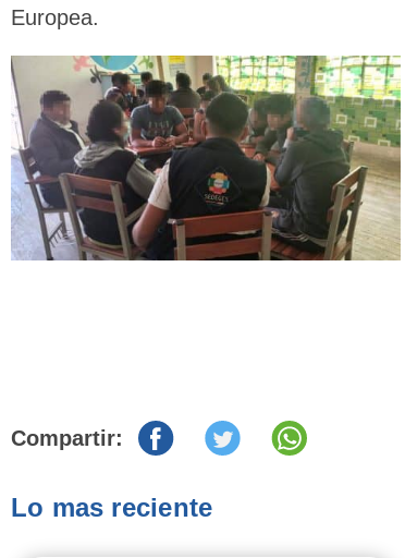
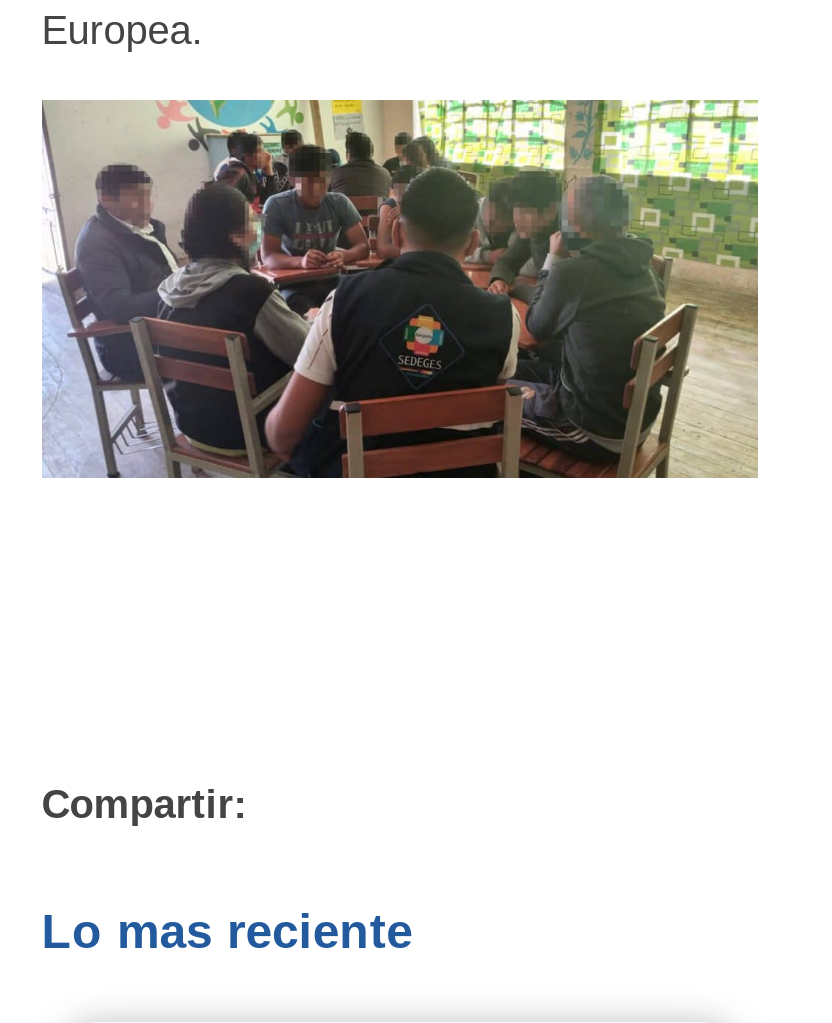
- [image]

- [image]

- [image]
